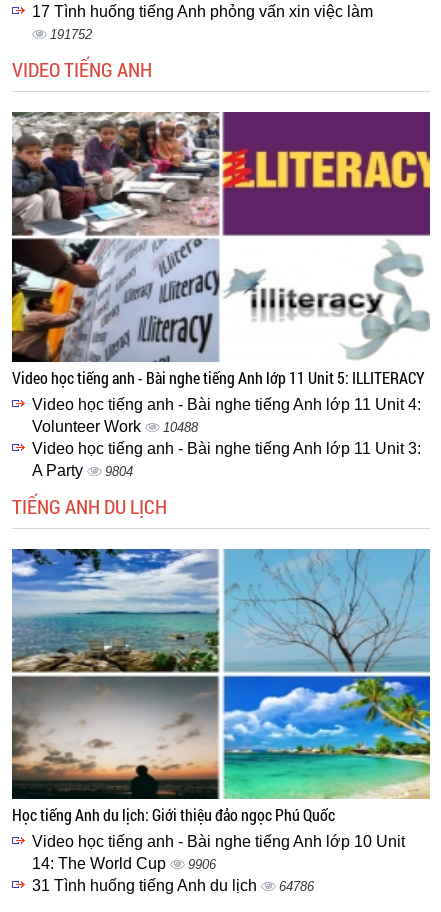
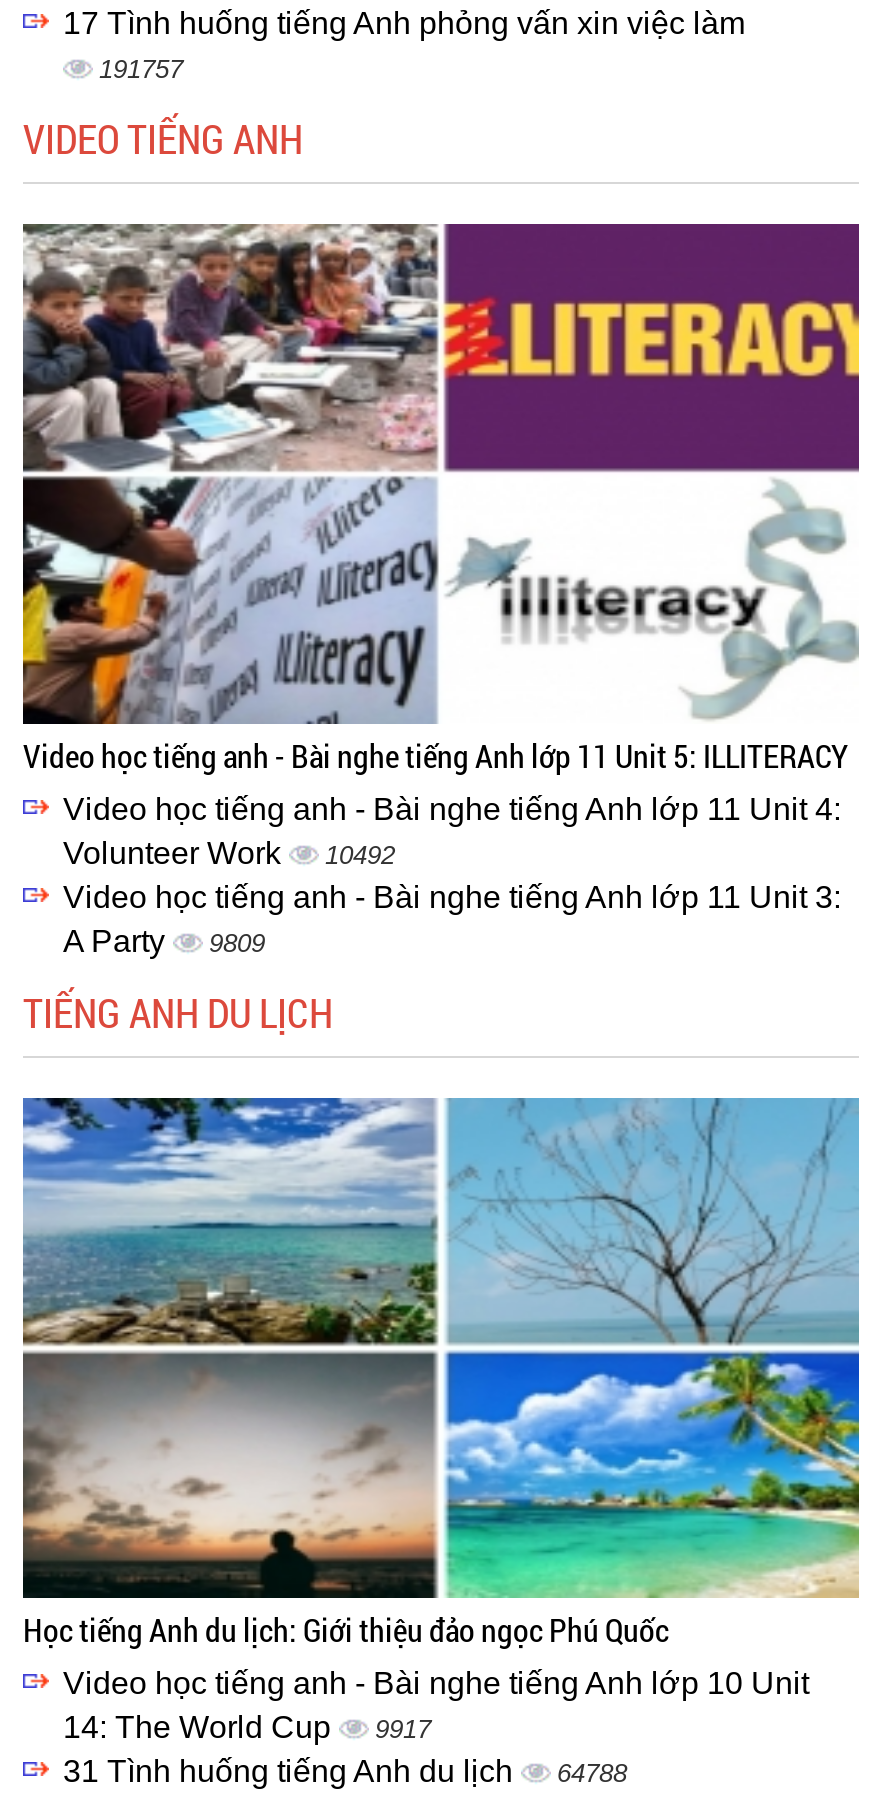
- 191752
+ 191757

- Volunteer Work 10488
+ Volunteer Work 10492

- A Party 9804
+ A Party 9809

- 14: The World Cup 9906
+ 14: The World Cup 9917

- 31 Tình huống tiếng Anh du lịch 64786
+ 31 Tình huống tiếng Anh du lịch 64788
